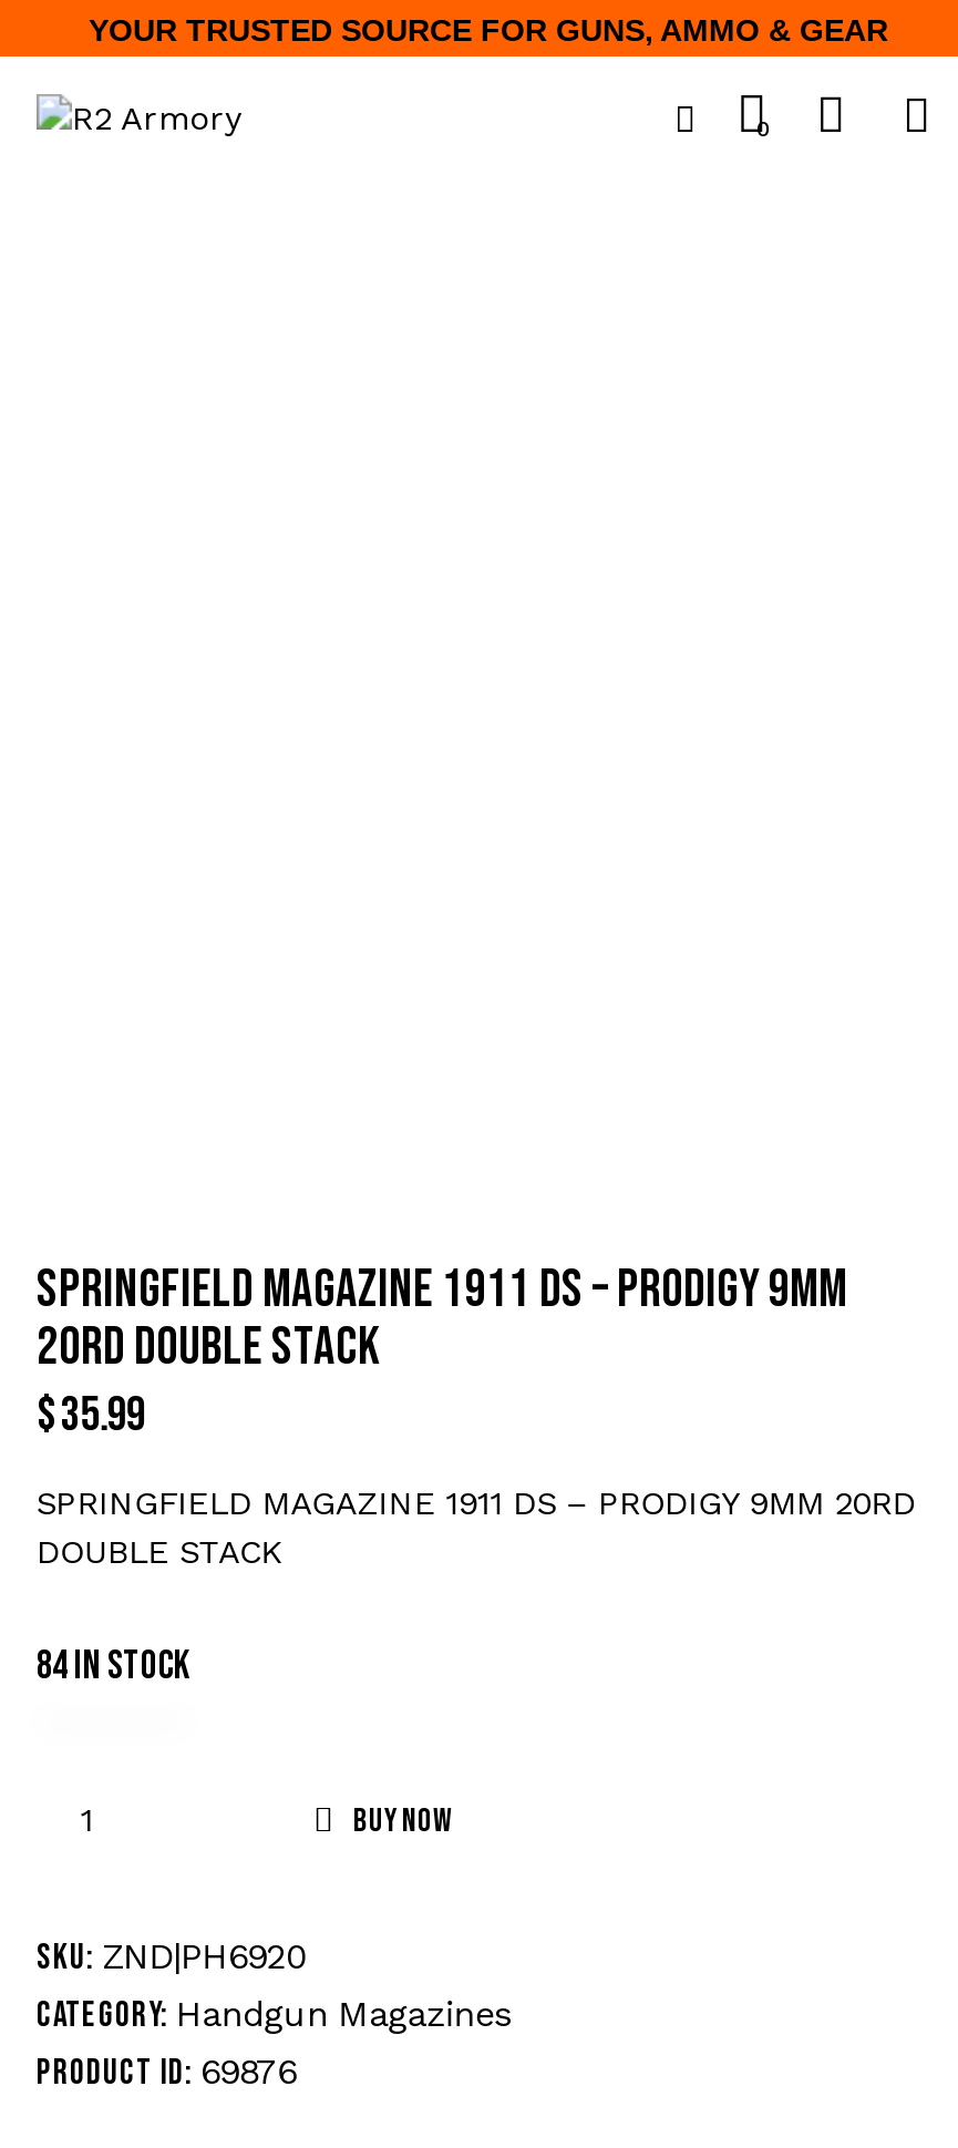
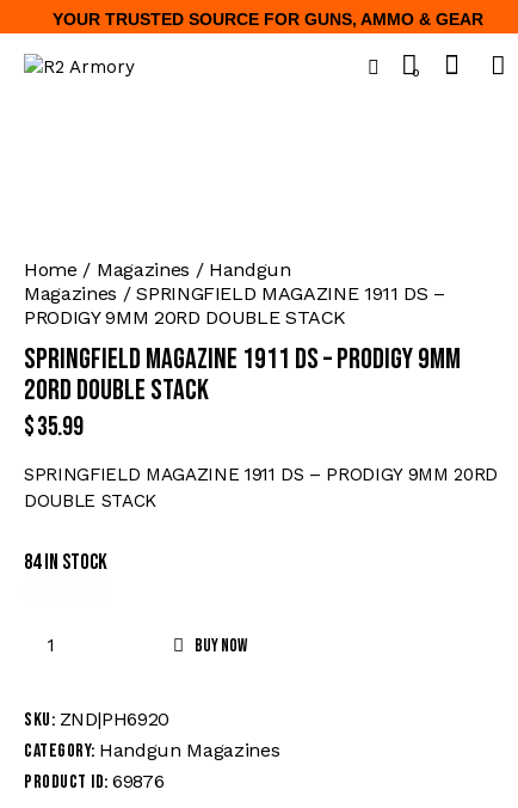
+ Home
+ Magazines
+ Handgun
+ Magazines
+ SPRINGFIELD MAGAZINE 1911 DS –
+ PRODIGY 9MM 20RD DOUBLE STACK
